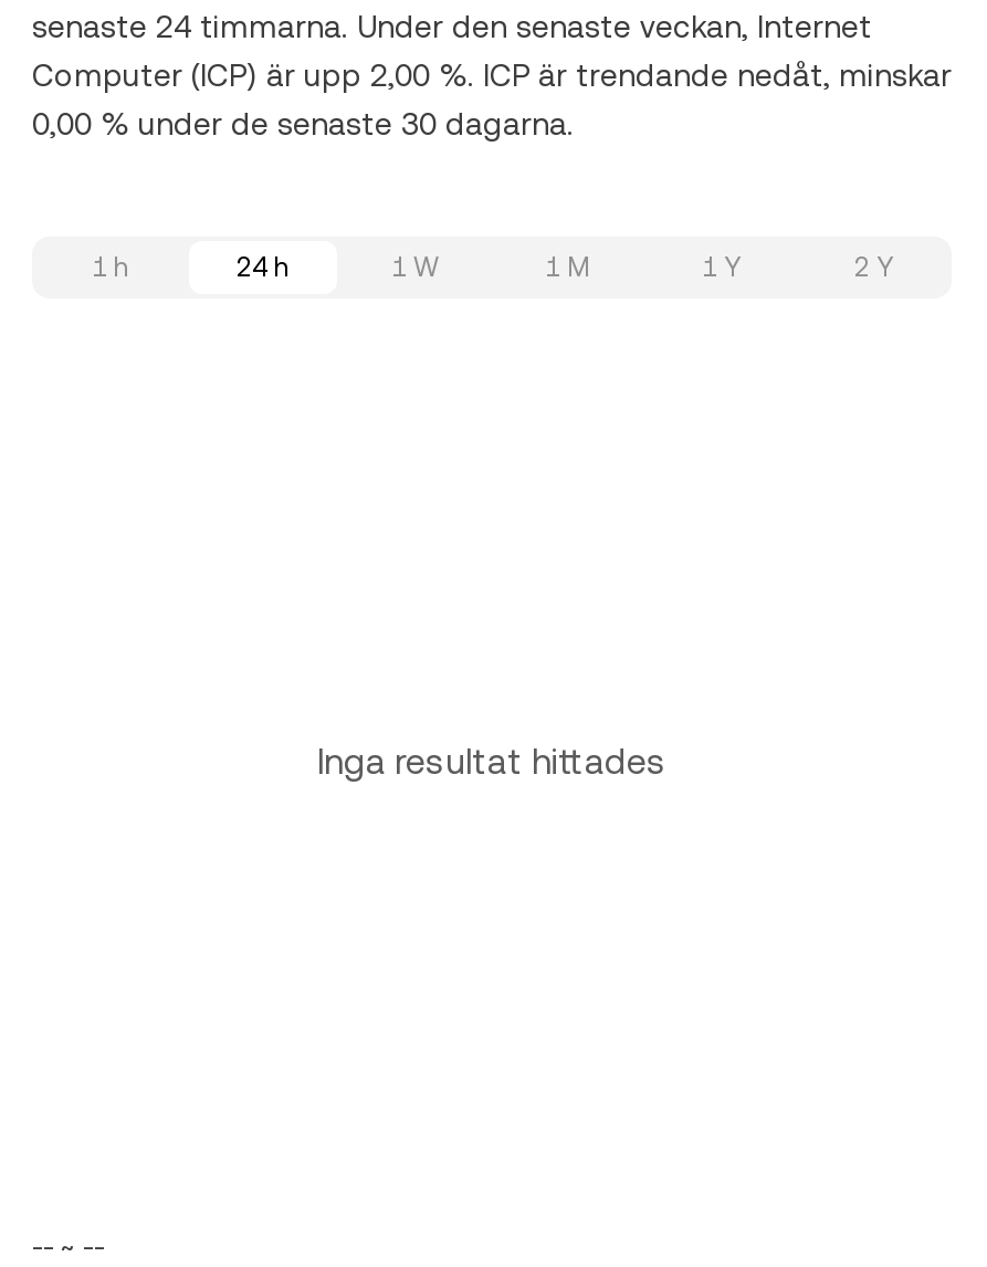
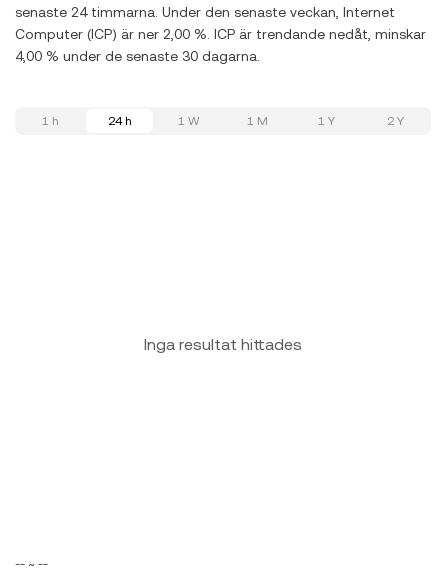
- Computer (ICP) är upp 2,00 %. ICP är trendande nedåt, minskar
+ Computer (ICP) är ner 2,00 %. ICP är trendande nedåt, minskar

- 0,00 % under de senaste 30 dagarna.
+ 4,00 % under de senaste 30 dagarna.
